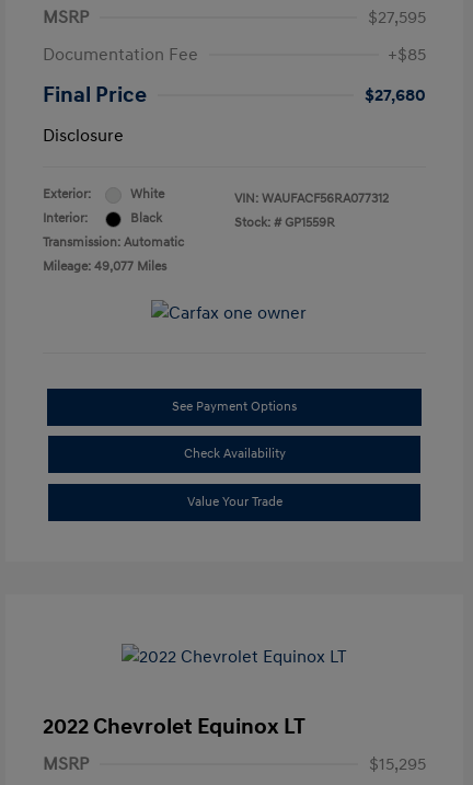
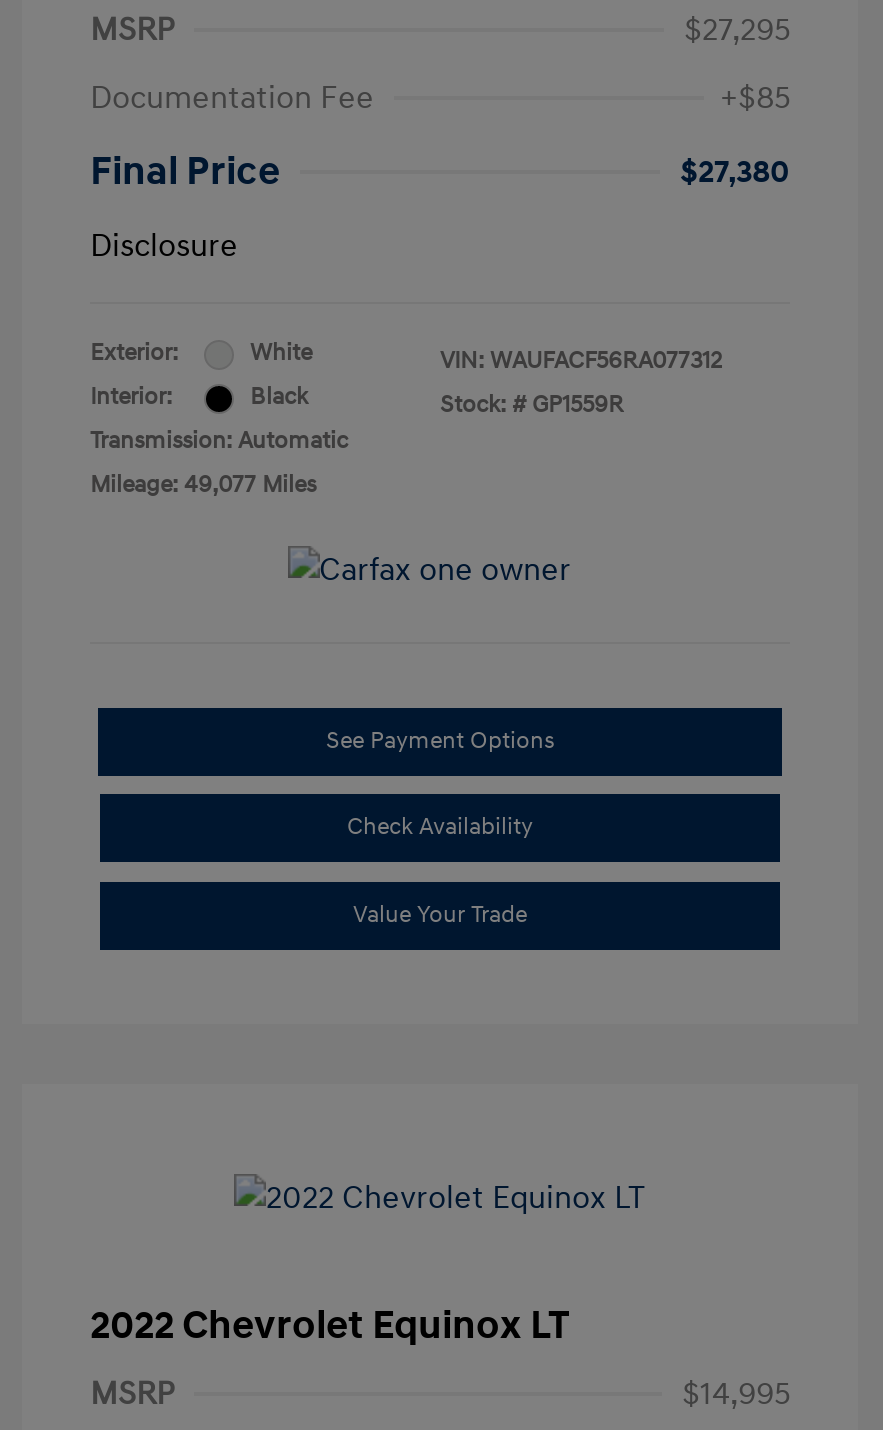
- $27,595
+ $27,295

- $27,680
+ $27,380

- $15,295
+ $14,995
